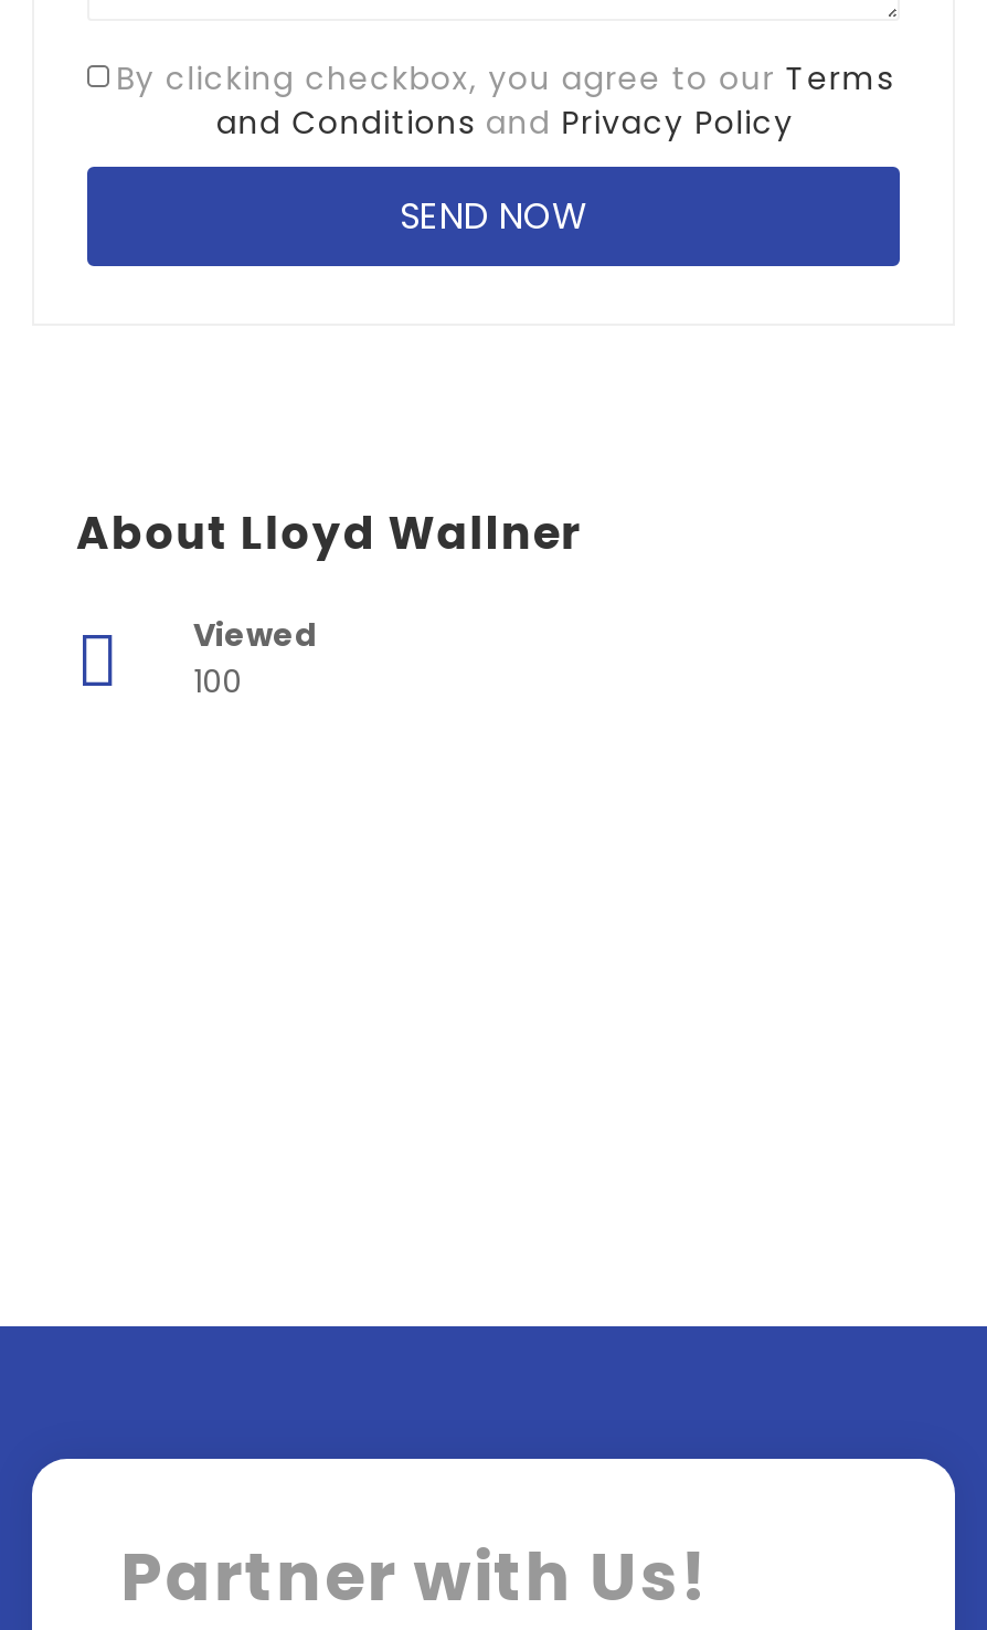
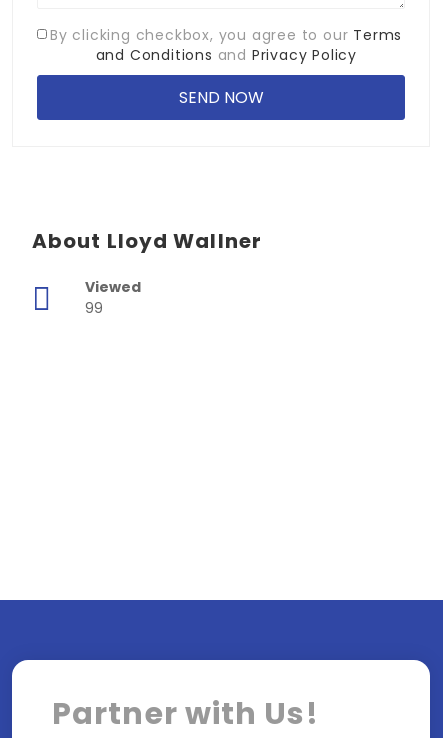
- 100
+ 99
